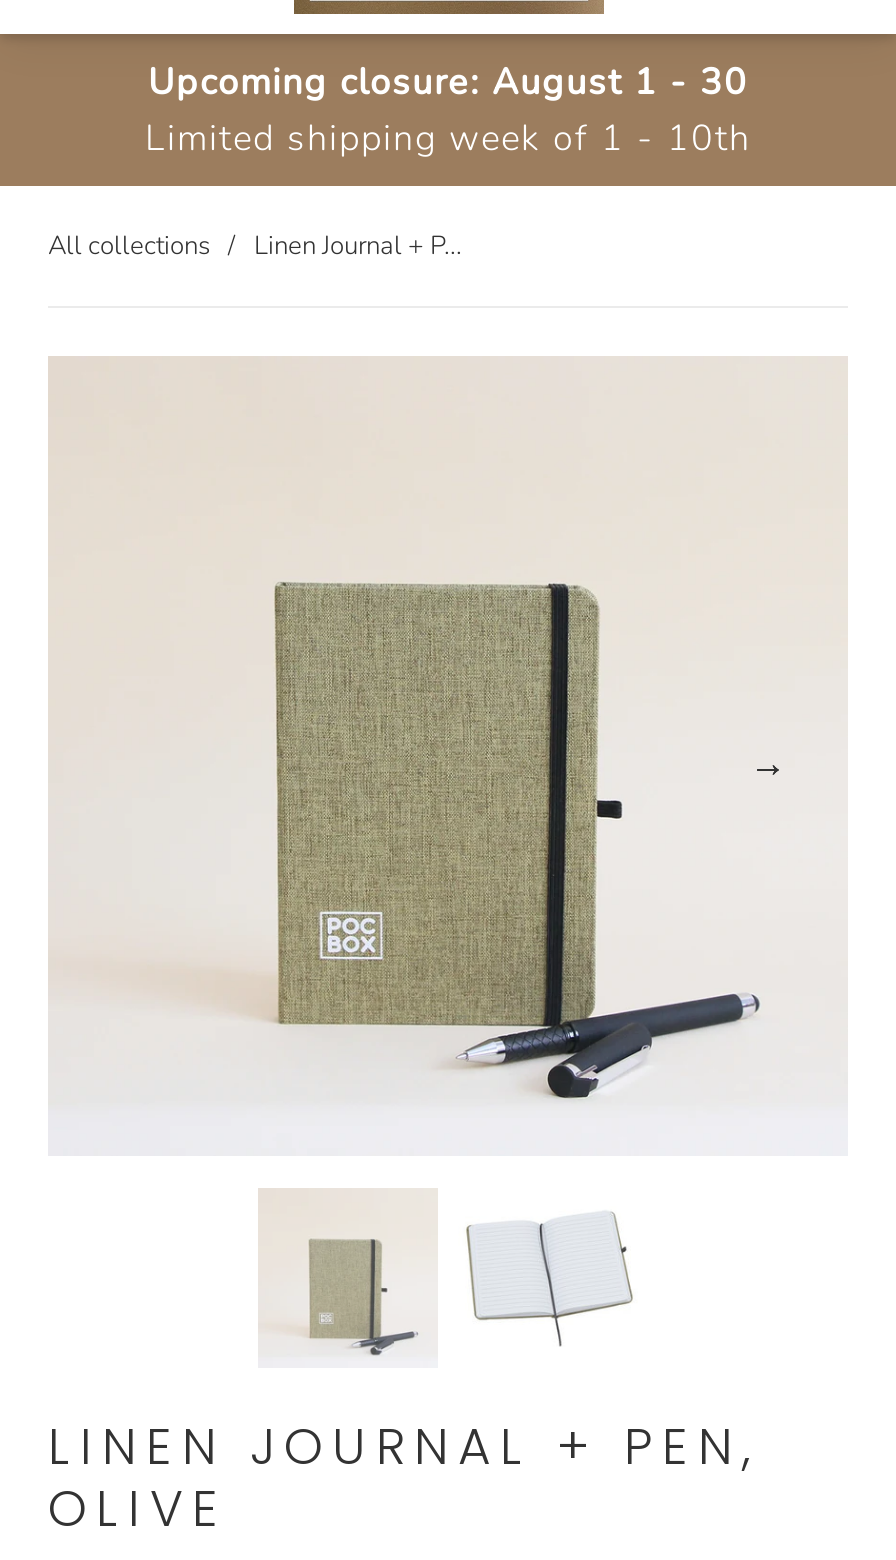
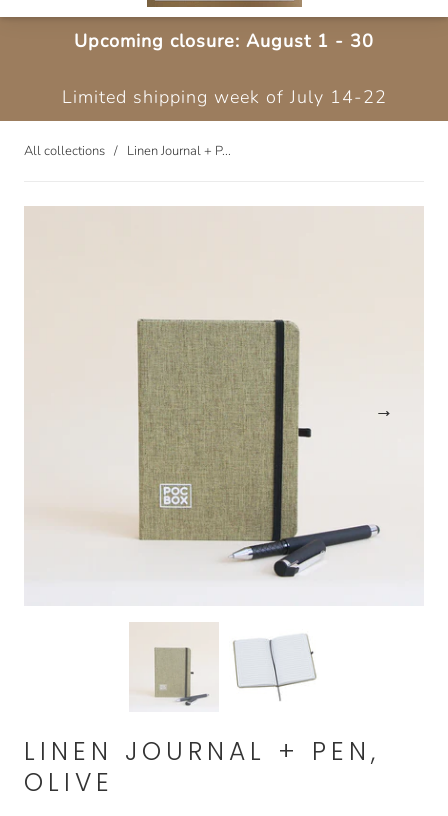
- Limited shipping week of 1 - 10th
+ Limited shipping week of July 14-22
